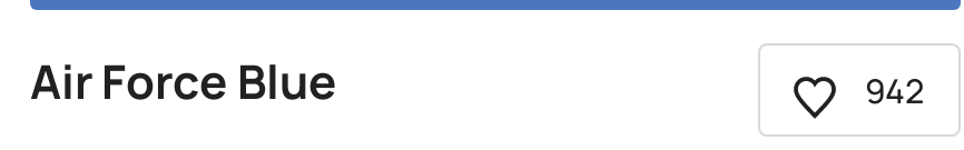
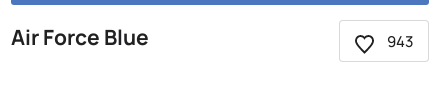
- 942
+ 943
